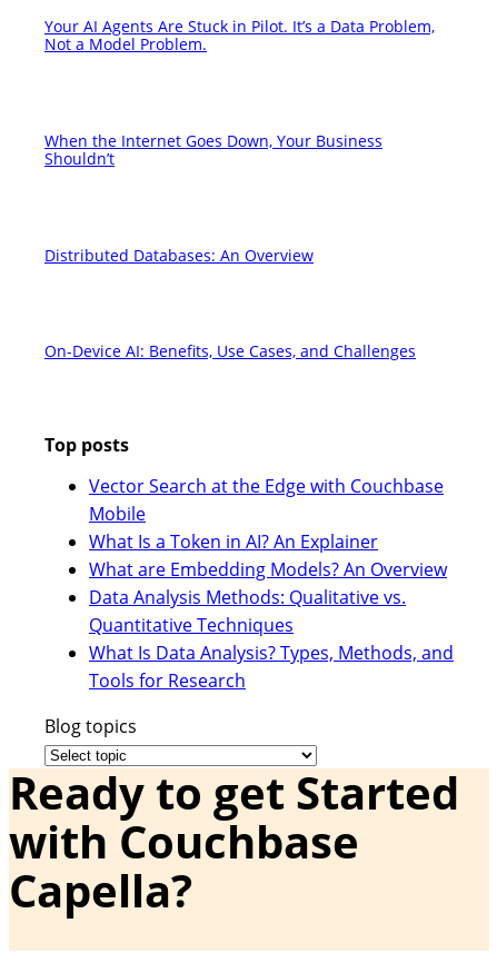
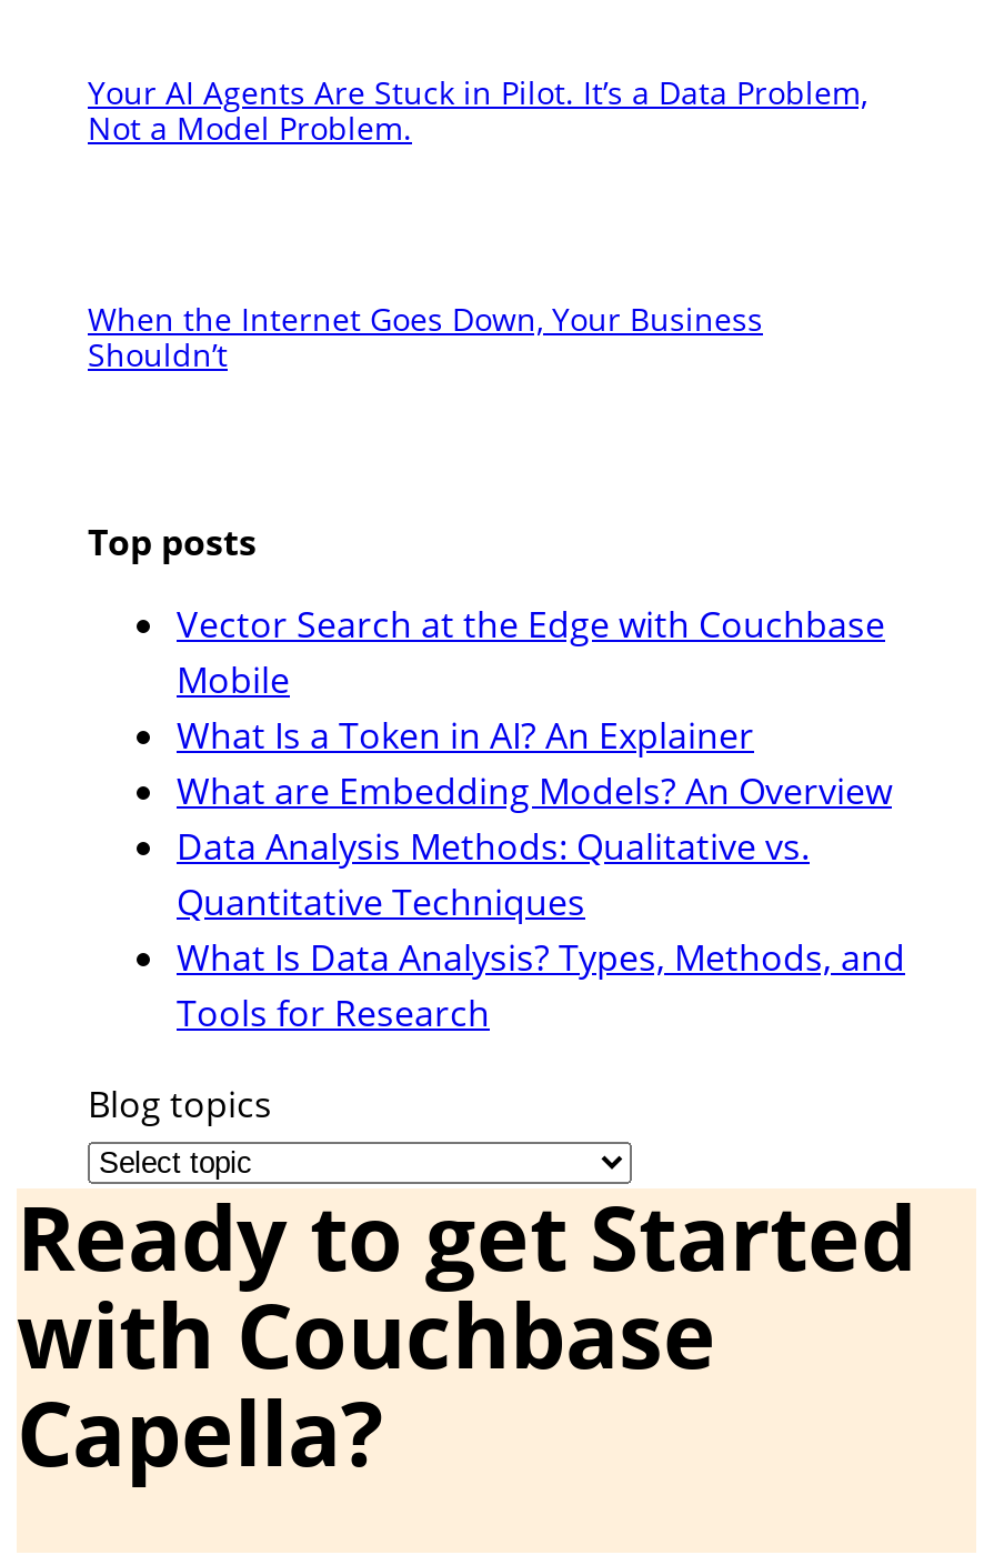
- Distributed Databases: An Overview

- On-Device AI: Benefits, Use Cases, and Challenges
